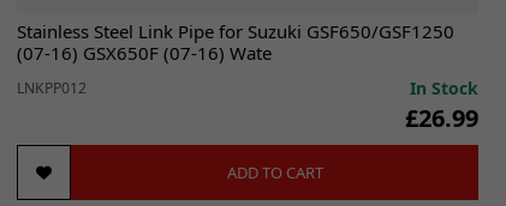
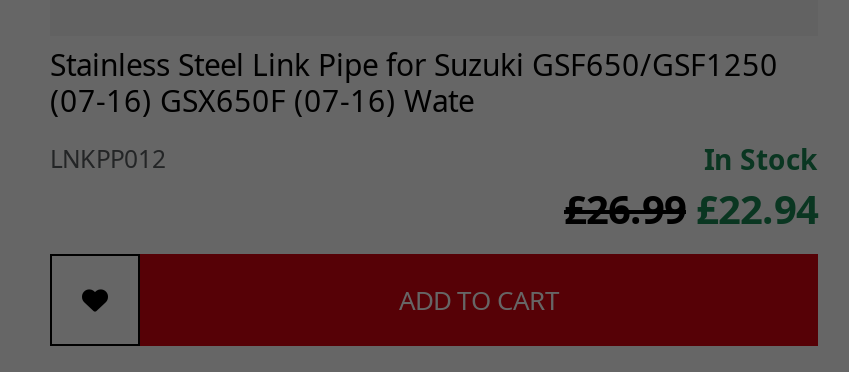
- £26.99
+ £26.99 £22.94
